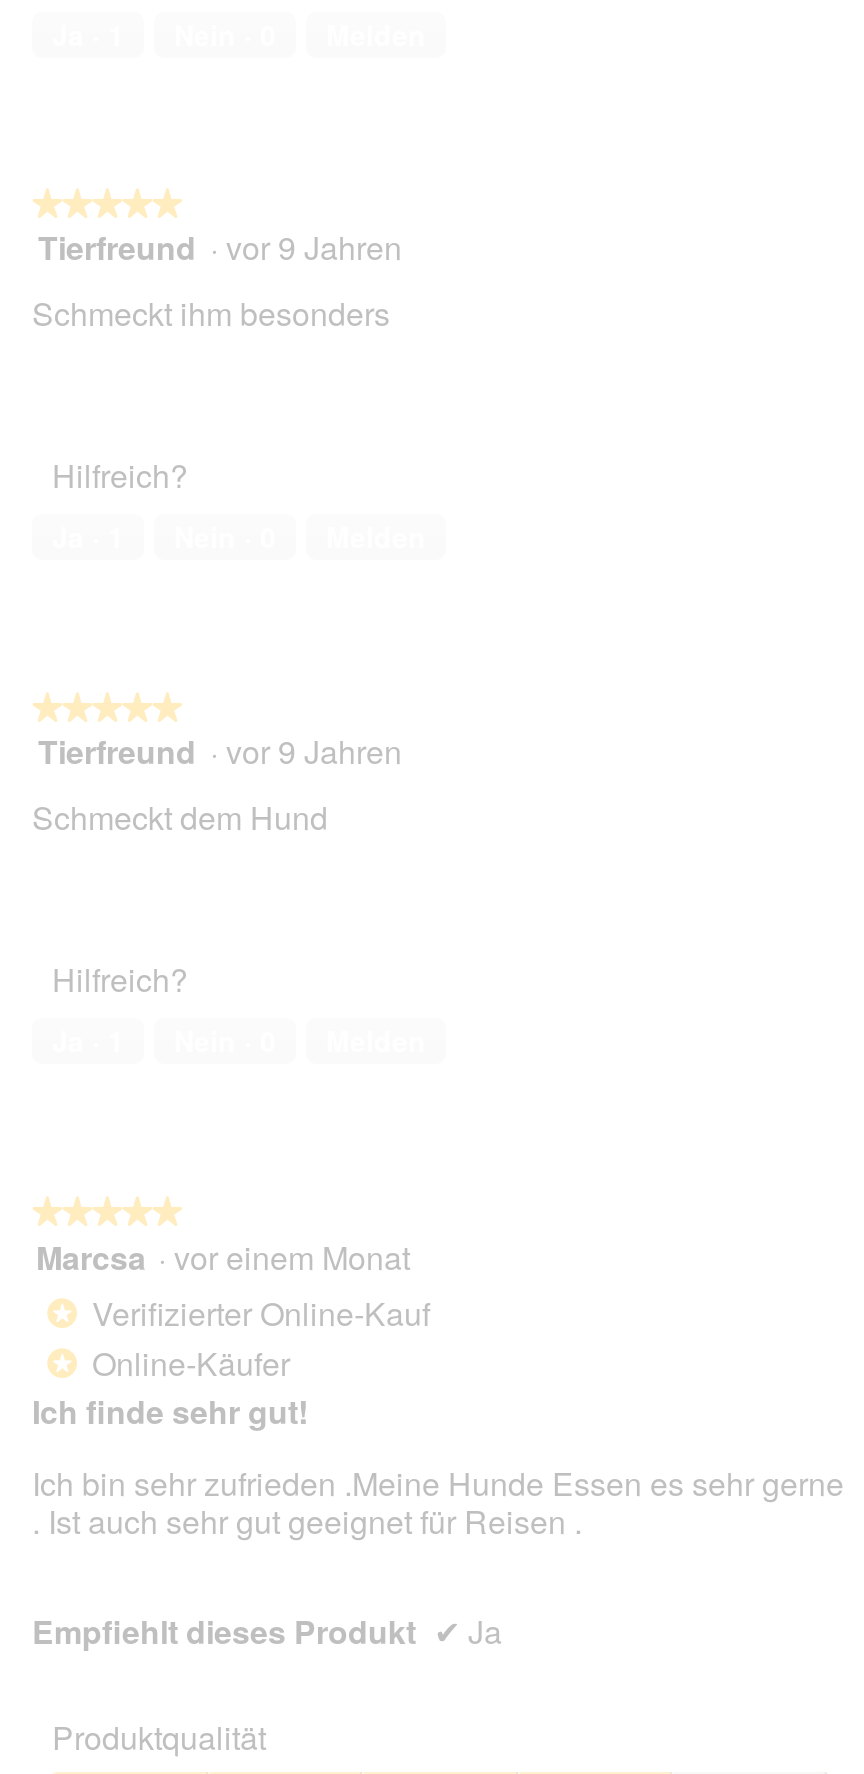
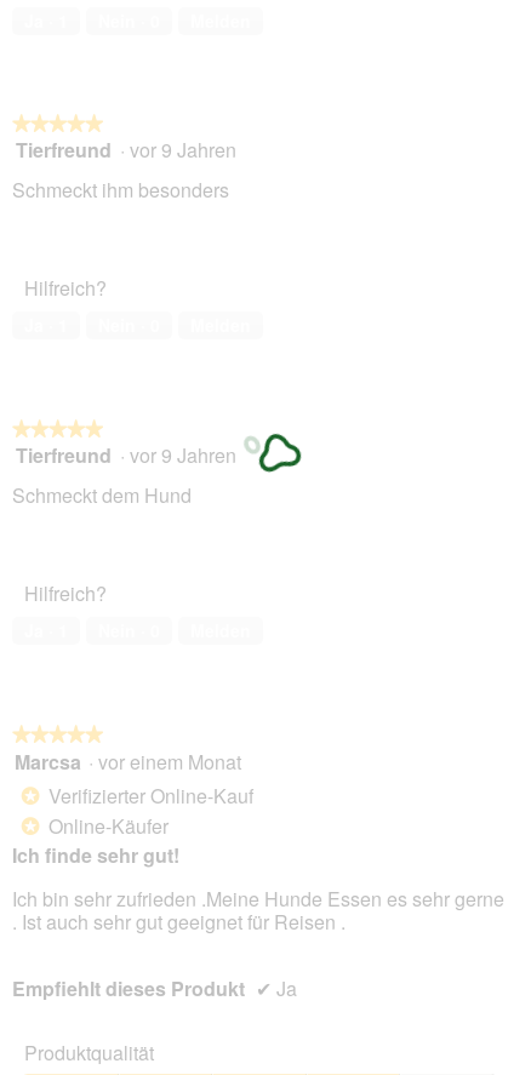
+ [image]
